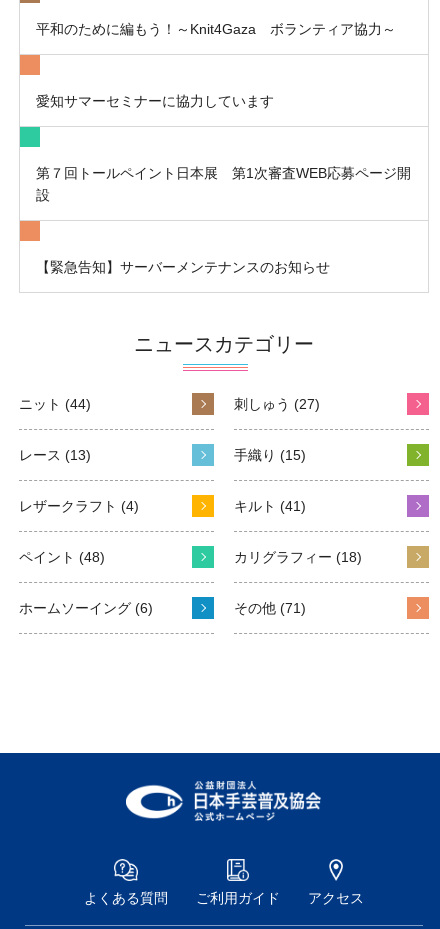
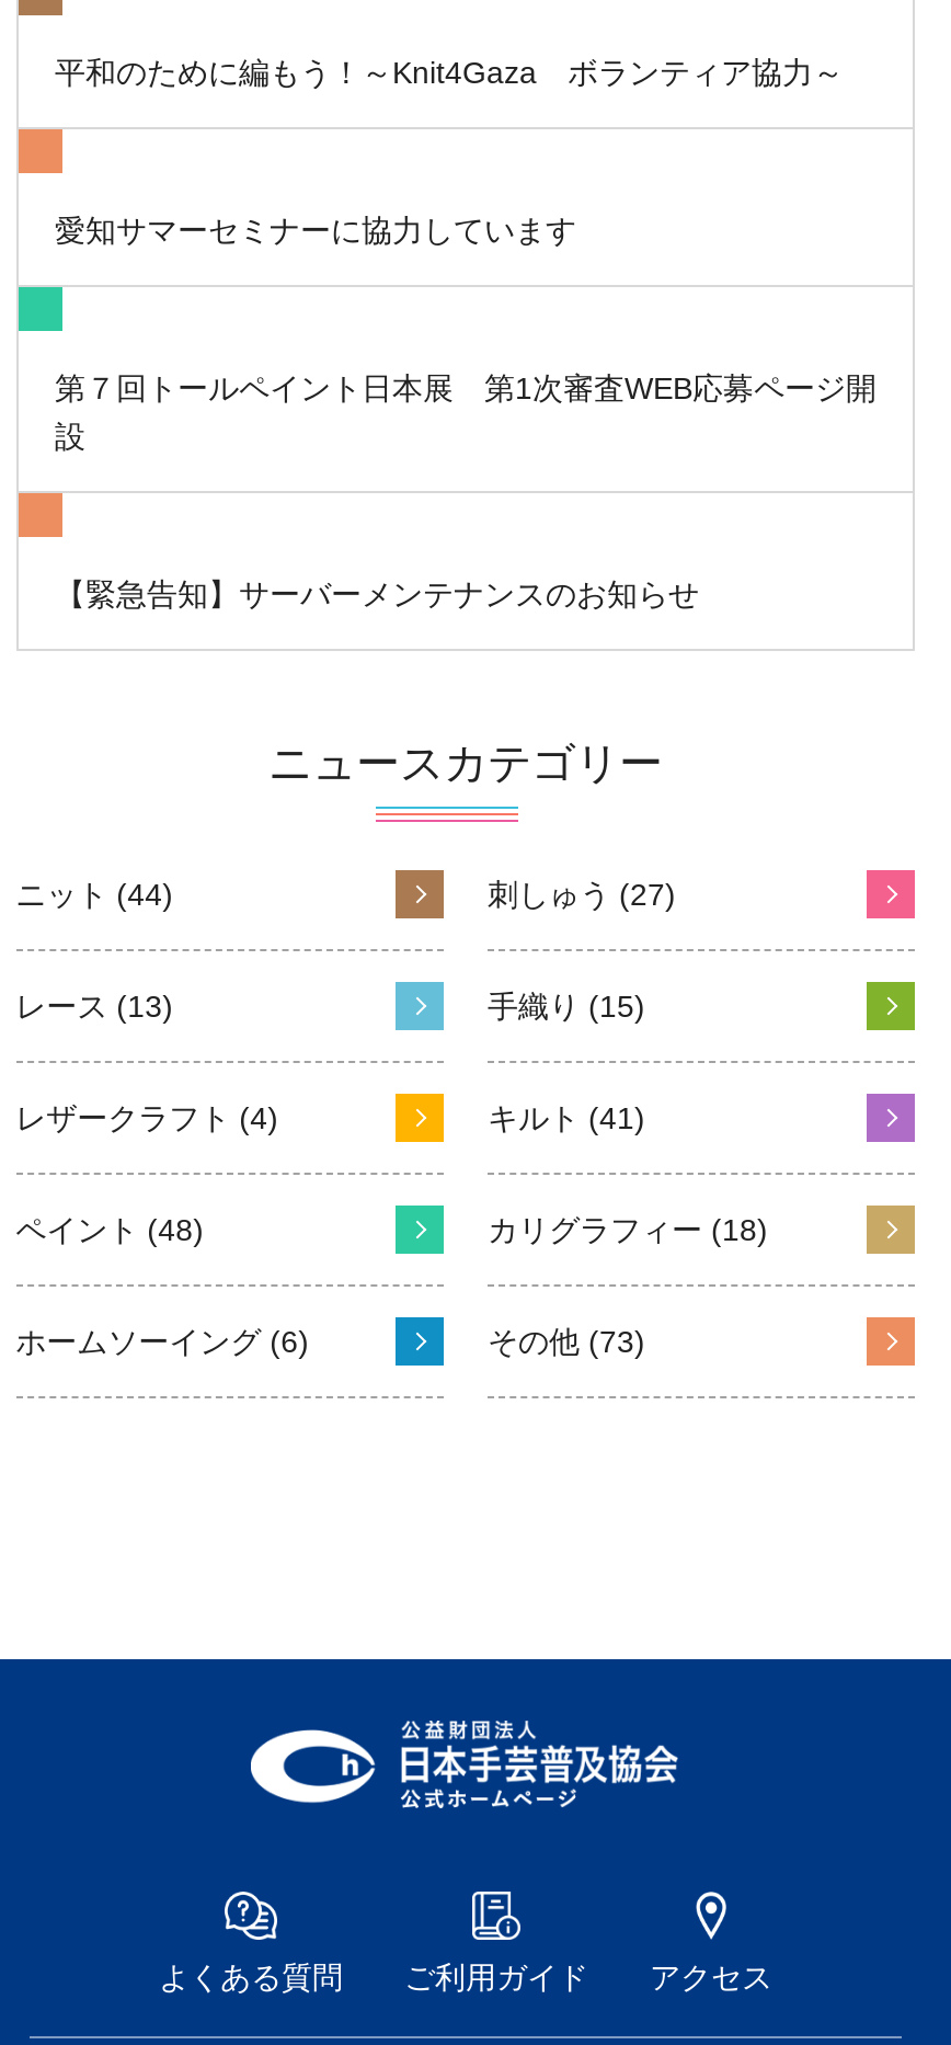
- その他 (71)
+ その他 (73)
